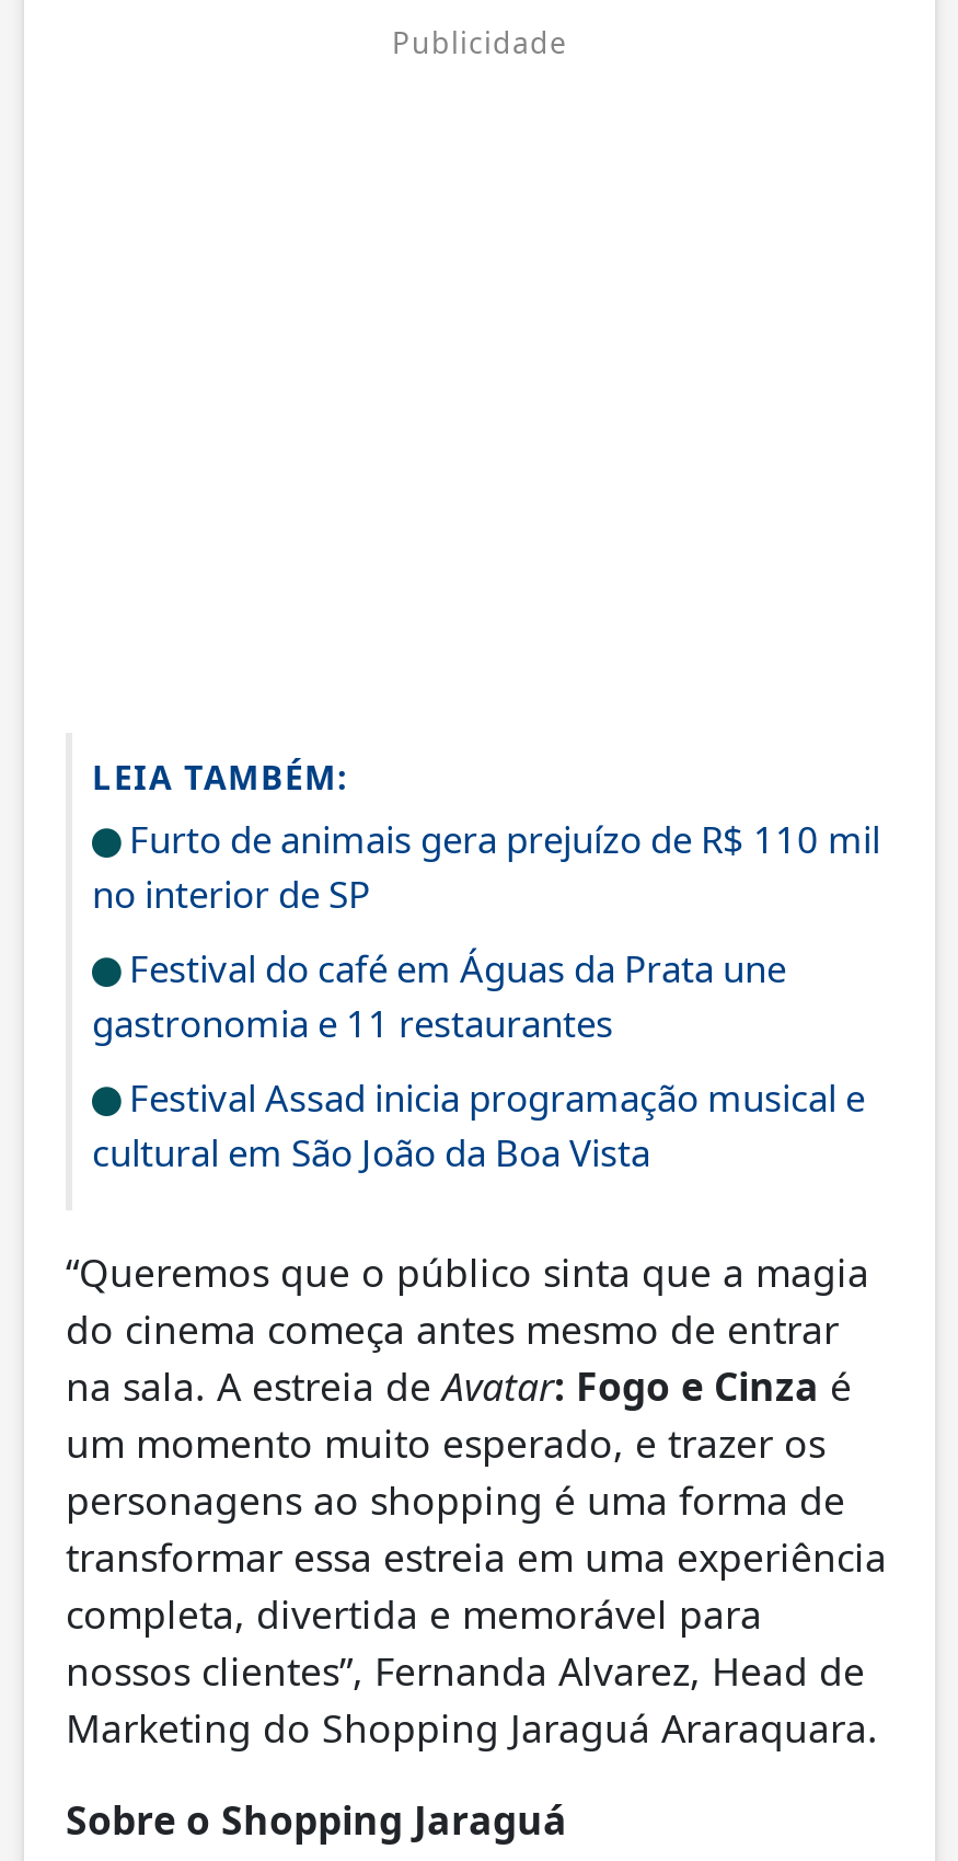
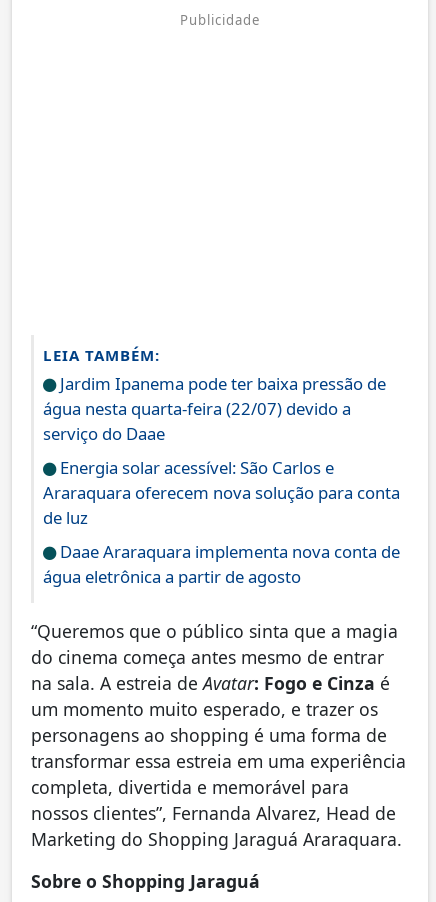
- Furto de animais gera prejuízo de R$ 110 mil
- no interior de SP
+ Jardim Ipanema pode ter baixa pressão de
+ água nesta quarta-feira (22/07) devido a
+ serviço do Daae

- Festival do café em Águas da Prata une
- gastronomia e 11 restaurantes
+ Energia solar acessível: São Carlos e
+ Araraquara oferecem nova solução para conta
+ de luz

- Festival Assad inicia programação musical e
- cultural em São João da Boa Vista
+ Daae Araraquara implementa nova conta de
+ água eletrônica a partir de agosto
